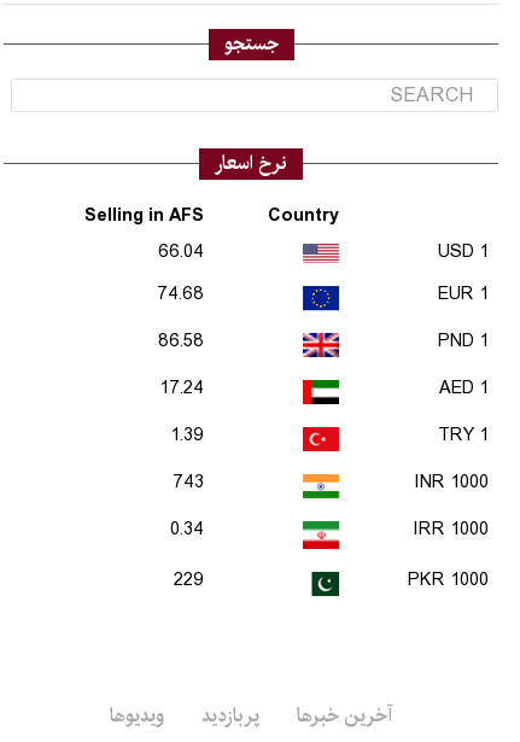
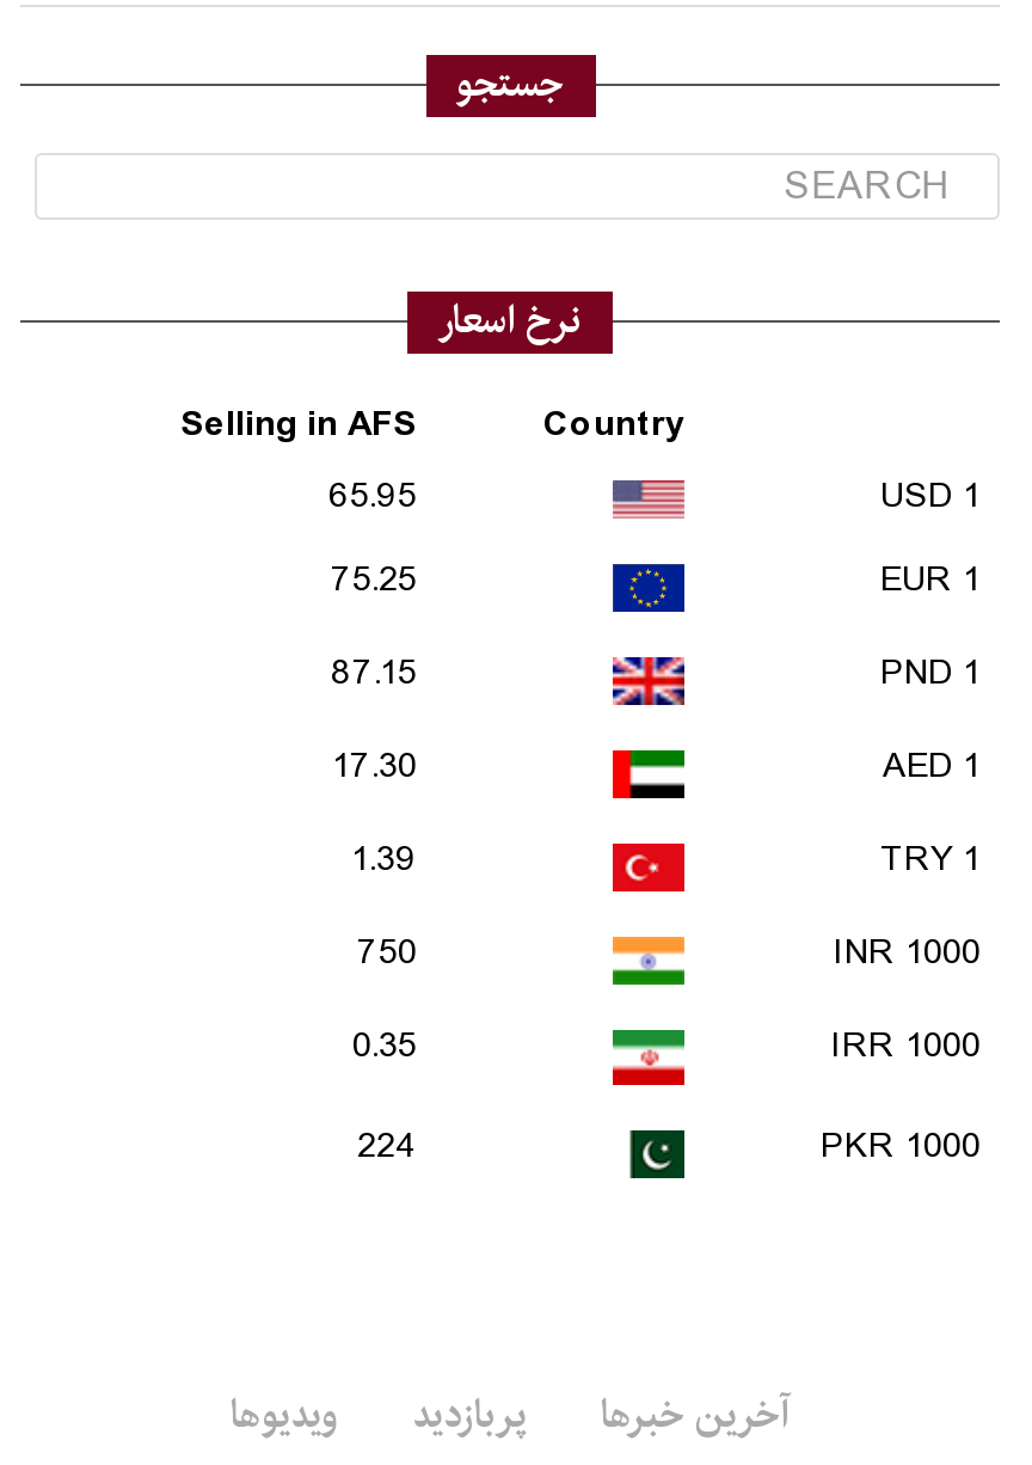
- 66.04
+ 65.95

- 74.68
+ 75.25

- 86.58
+ 87.15

- 17.24
+ 17.30

- 743
+ 750

- 0.34
+ 0.35

- 229
+ 224
